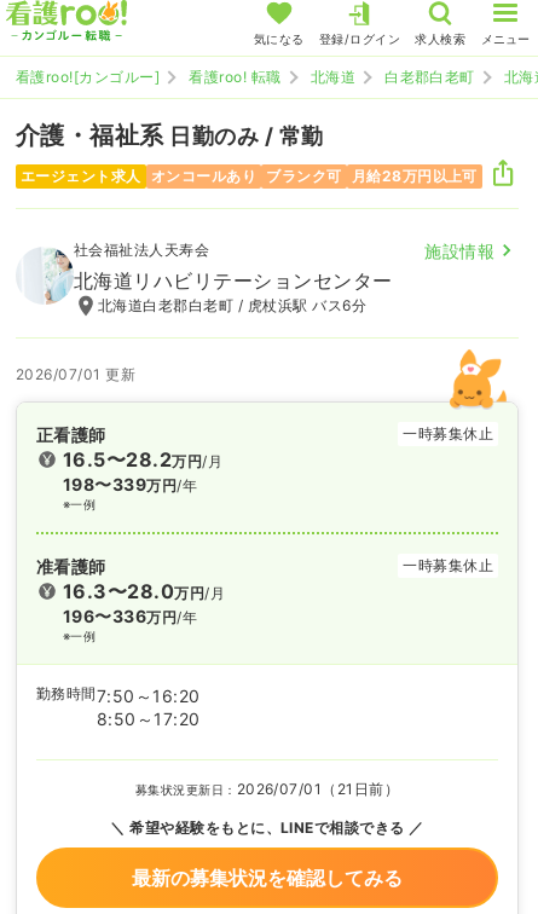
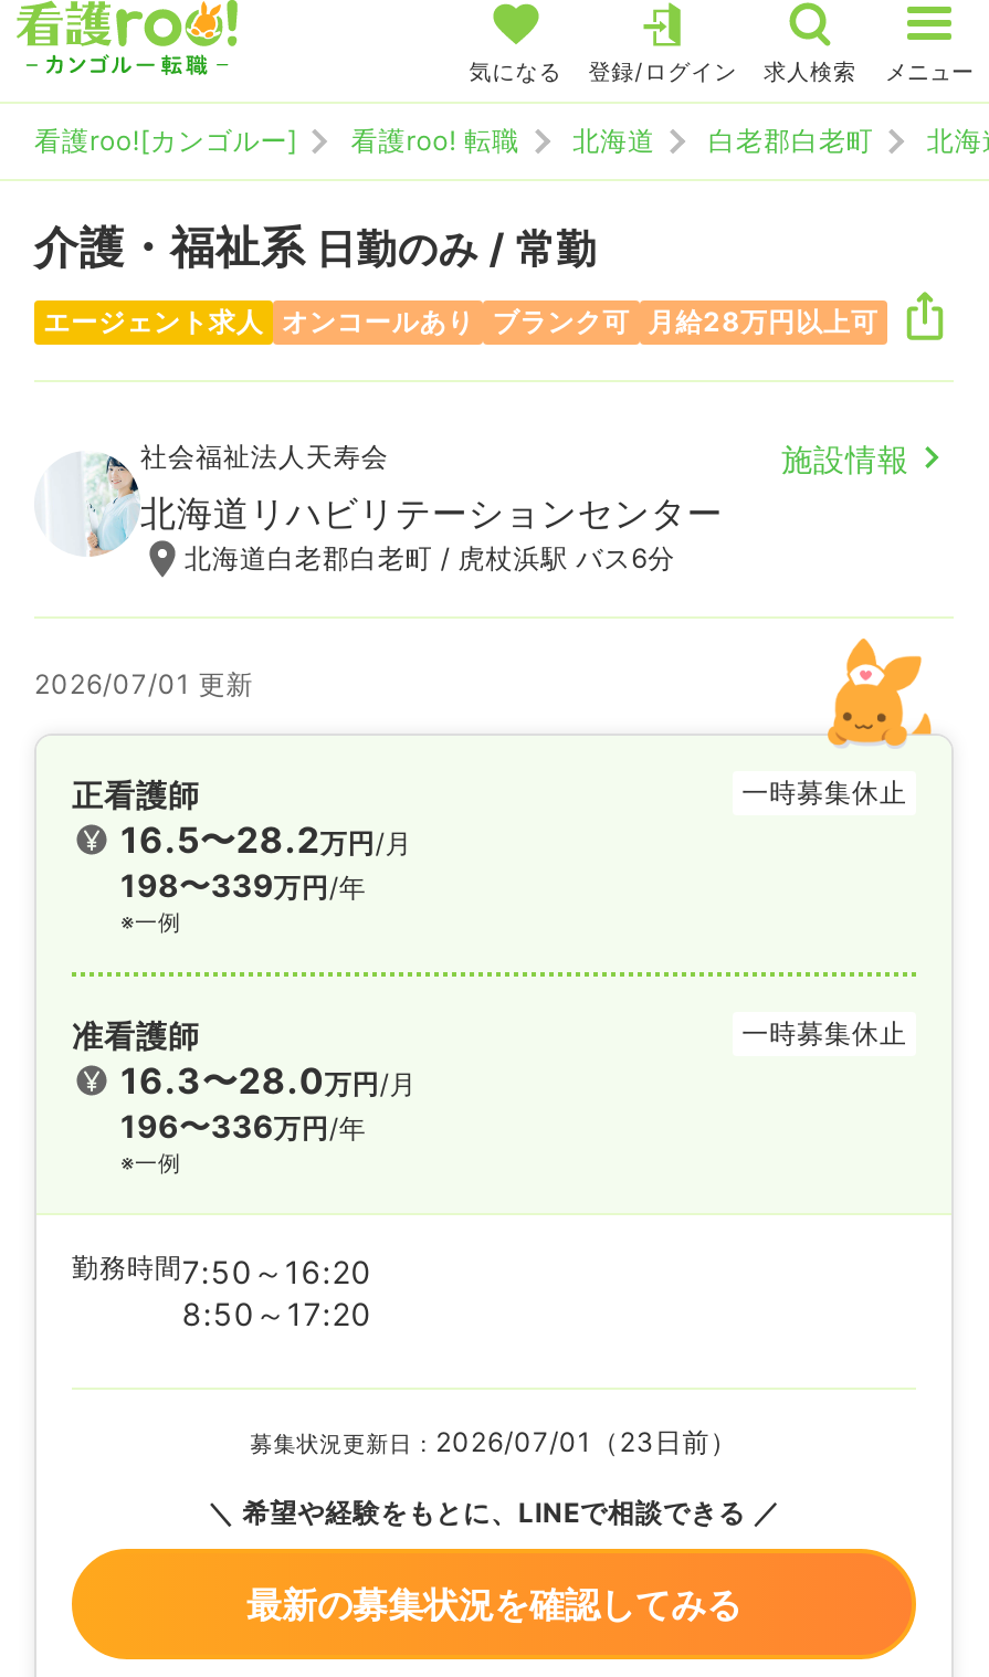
- 募集状況更新日：2026/07/01（21日前）
+ 募集状況更新日：2026/07/01（23日前）
